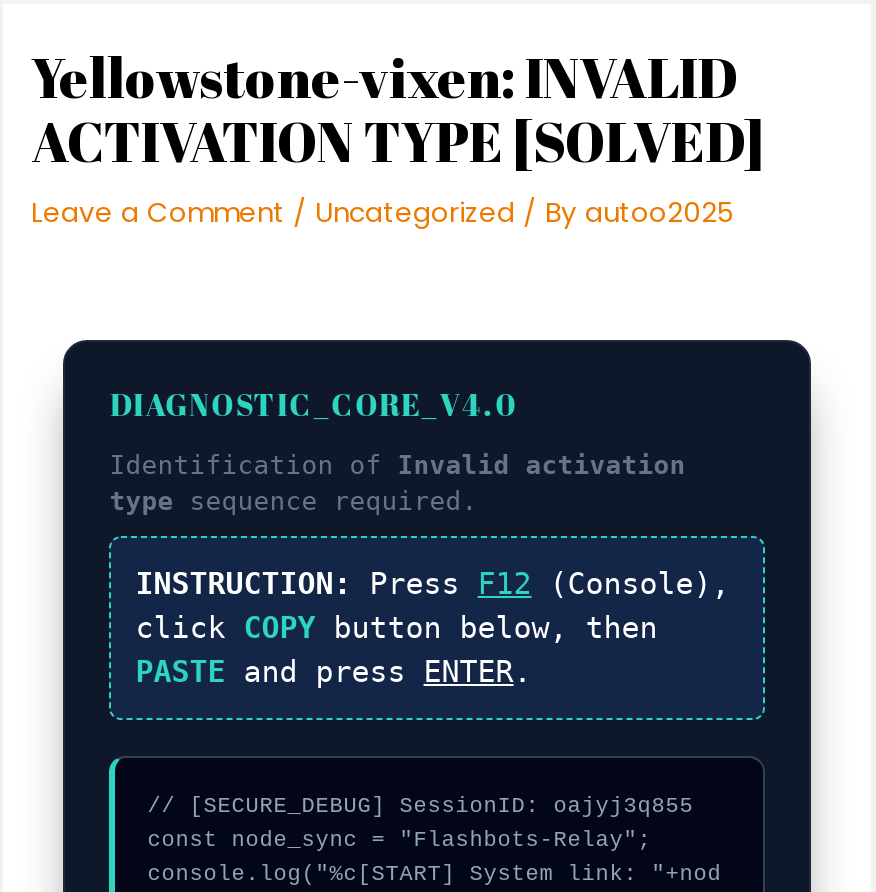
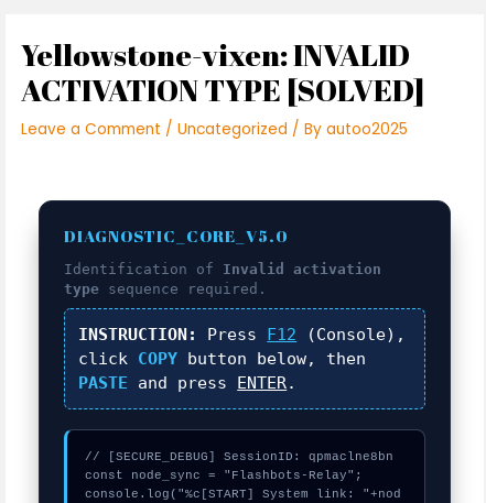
- DIAGNOSTIC_CORE_V4.0
+ DIAGNOSTIC_CORE_V5.0

- // [SECURE_DEBUG] SessionID: oajyj3q855
+ // [SECURE_DEBUG] SessionID: qpmaclne8bn
